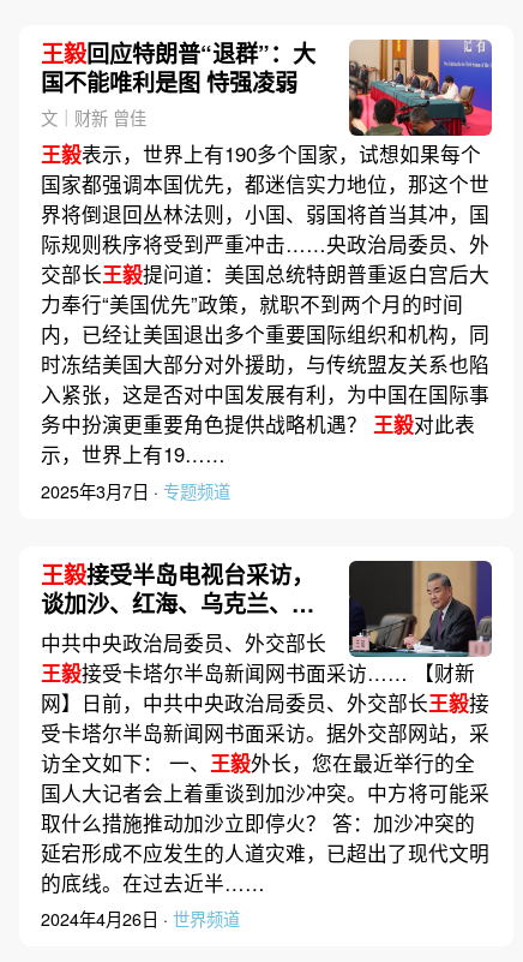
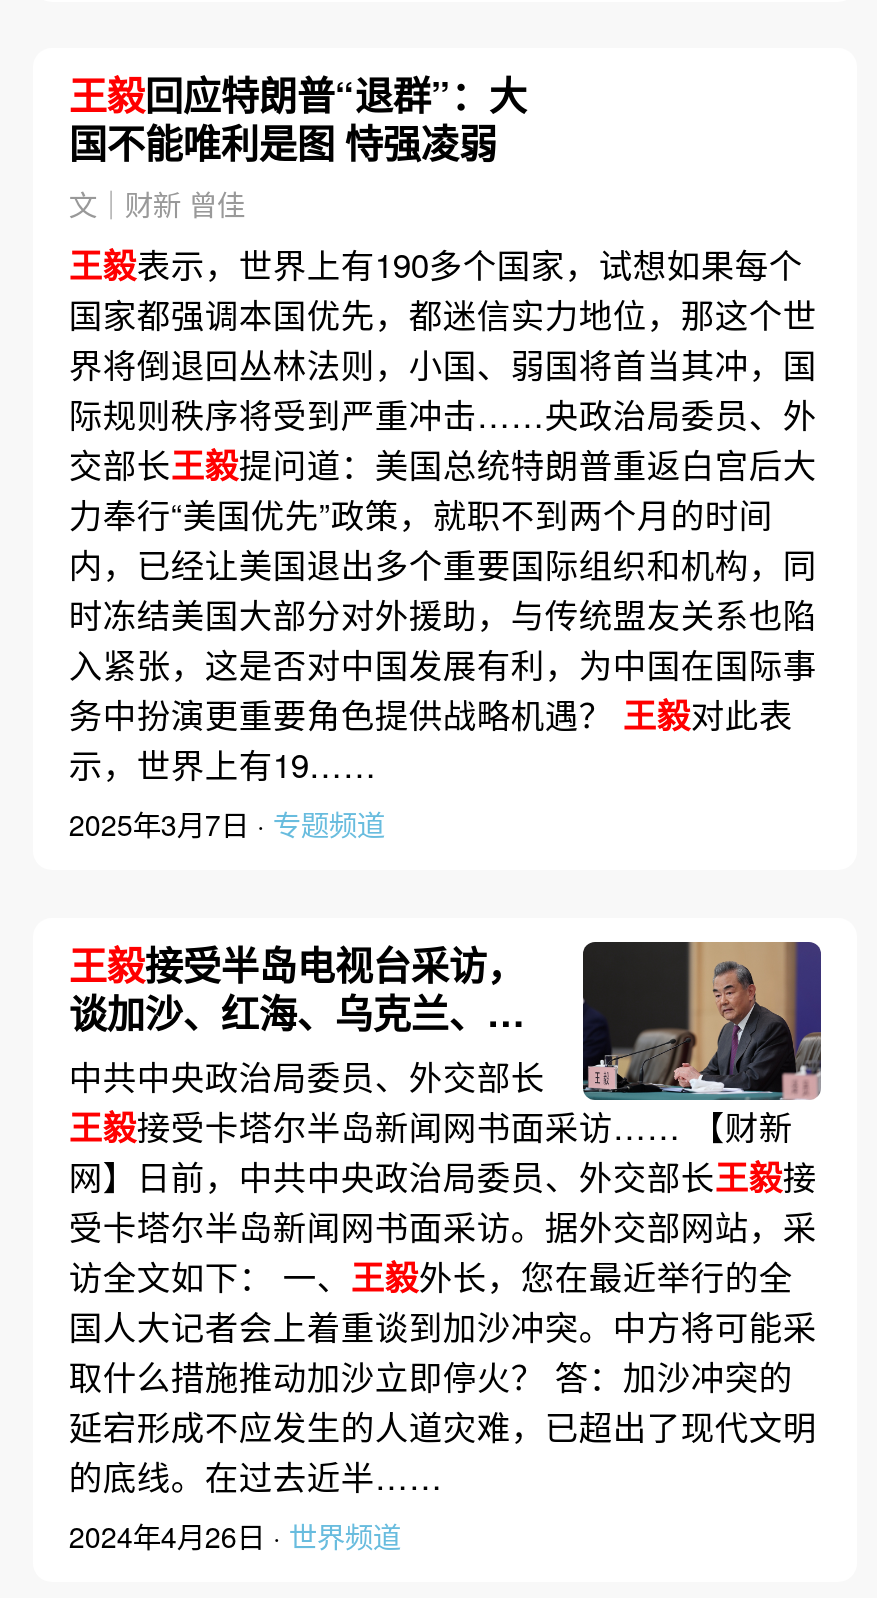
- [image]
